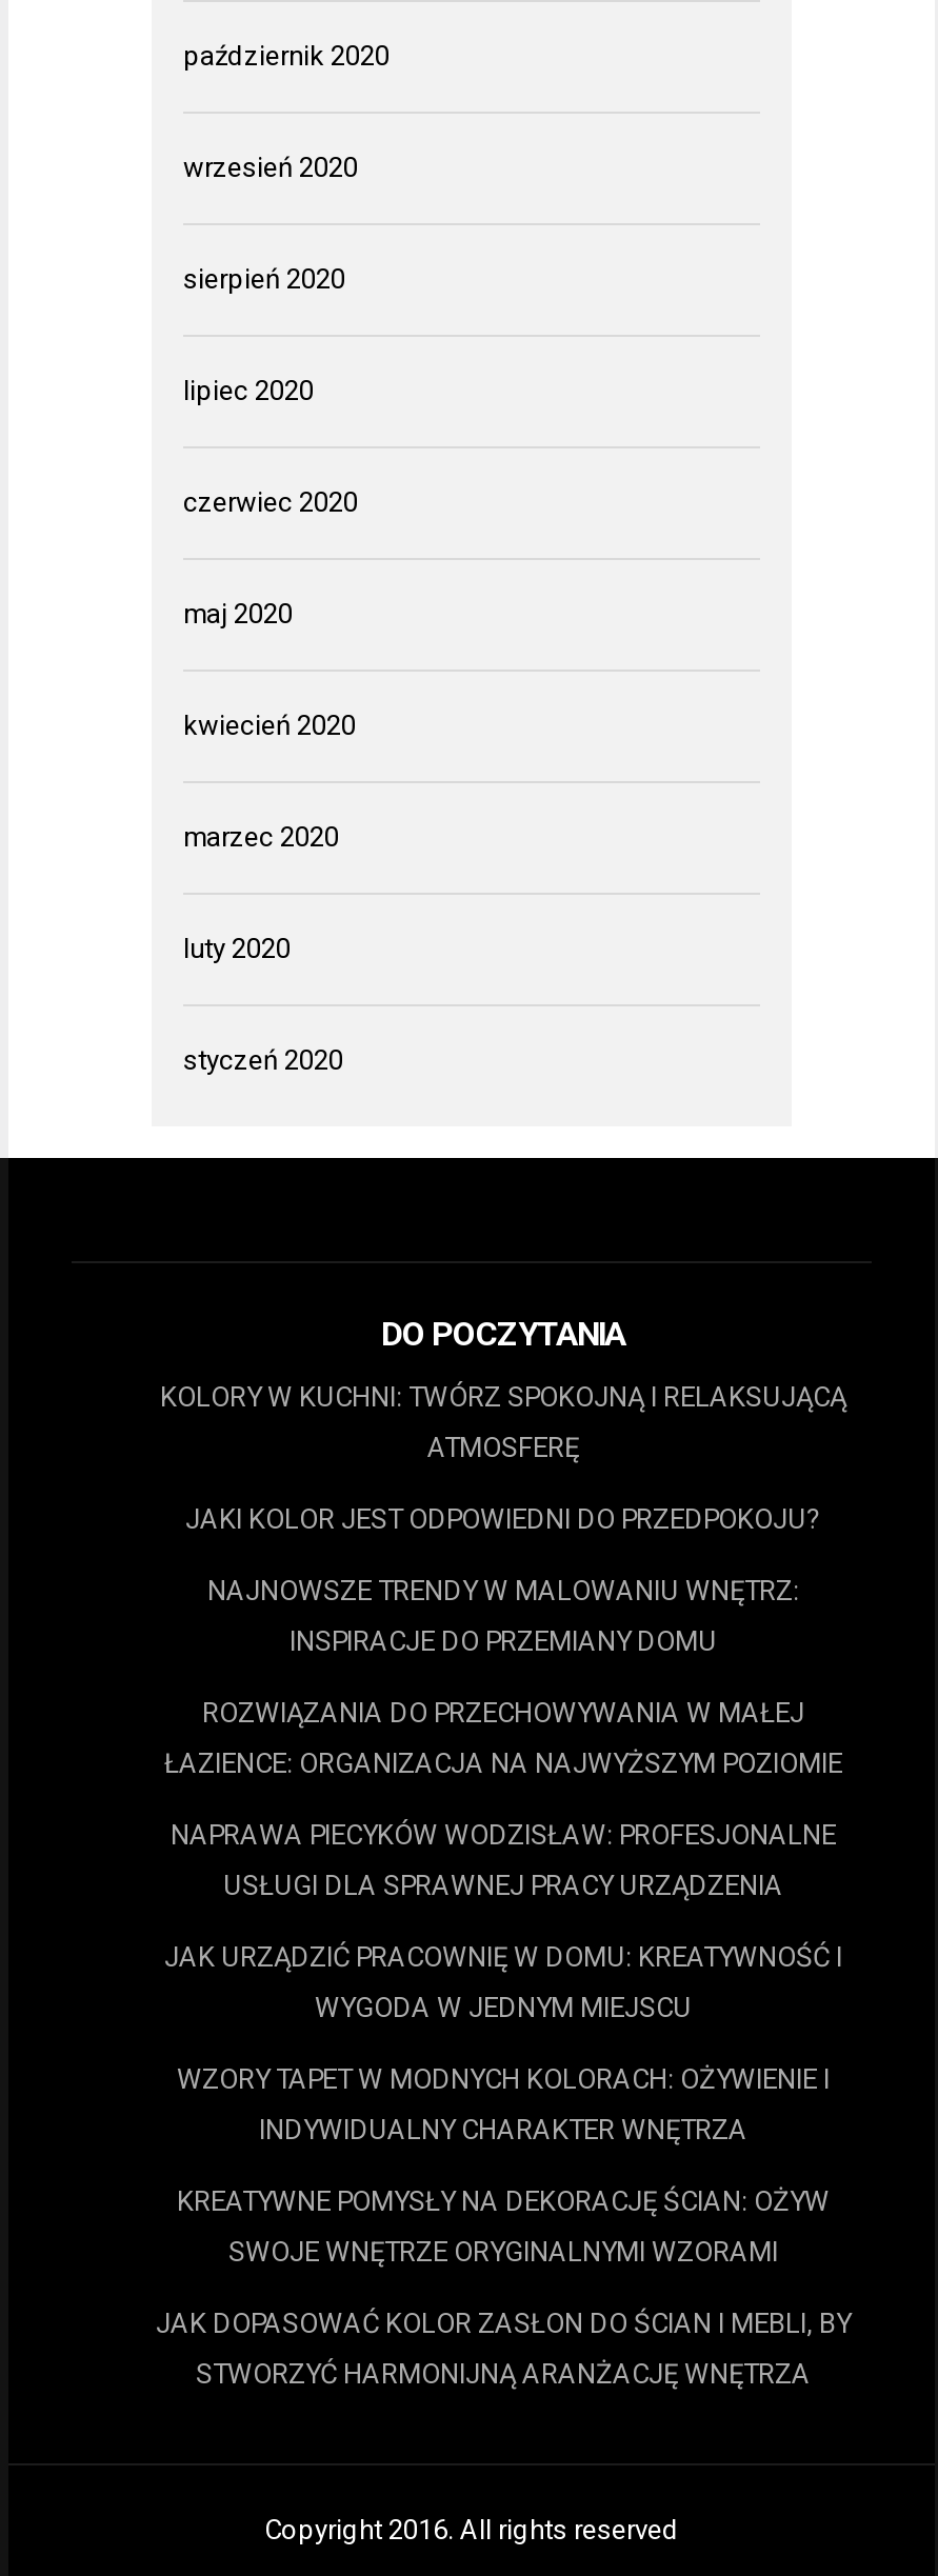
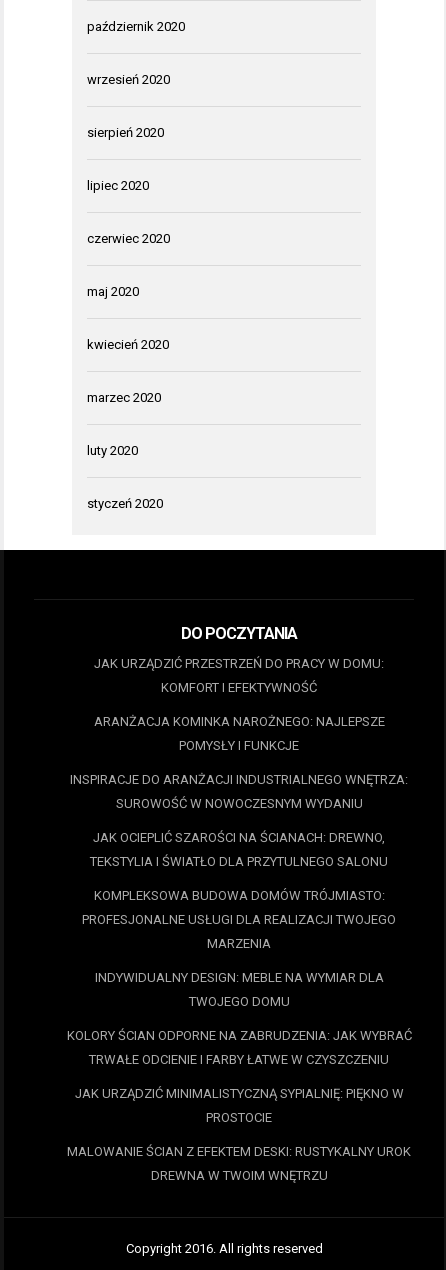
- KOLORY W KUCHNI: TWÓRZ SPOKOJNĄ I RELAKSUJĄCĄ
- ATMOSFERĘ
- JAKI KOLOR JEST ODPOWIEDNI DO PRZEDPOKOJU?
- NAJNOWSZE TRENDY W MALOWANIU WNĘTRZ:
- INSPIRACJE DO PRZEMIANY DOMU
- ROZWIĄZANIA DO PRZECHOWYWANIA W MAŁEJ
- ŁAZIENCE: ORGANIZACJA NA NAJWYŻSZYM POZIOMIE
- NAPRAWA PIECYKÓW WODZISŁAW: PROFESJONALNE
- USŁUGI DLA SPRAWNEJ PRACY URZĄDZENIA
- JAK URZĄDZIĆ PRACOWNIĘ W DOMU: KREATYWNOŚĆ I
- WYGODA W JEDNYM MIEJSCU
- WZORY TAPET W MODNYCH KOLORACH: OŻYWIENIE I
- INDYWIDUALNY CHARAKTER WNĘTRZA
- KREATYWNE POMYSŁY NA DEKORACJĘ ŚCIAN: OŻYW
- SWOJE WNĘTRZE ORYGINALNYMI WZORAMI
- JAK DOPASOWAĆ KOLOR ZASŁON DO ŚCIAN I MEBLI, BY
- STWORZYĆ HARMONIJNĄ ARANŻACJĘ WNĘTRZA
+ JAK URZĄDZIĆ PRZESTRZEŃ DO PRACY W DOMU:
+ KOMFORT I EFEKTYWNOŚĆ
+ ARANŻACJA KOMINKA NAROŻNEGO: NAJLEPSZE
+ POMYSŁY I FUNKCJE
+ INSPIRACJE DO ARANŻACJI INDUSTRIALNEGO WNĘTRZA:
+ SUROWOŚĆ W NOWOCZESNYM WYDANIU
+ JAK OCIEPLIĆ SZAROŚCI NA ŚCIANACH: DREWNO,
+ TEKSTYLIA I ŚWIATŁO DLA PRZYTULNEGO SALONU
+ KOMPLEKSOWA BUDOWA DOMÓW TRÓJMIASTO:
+ PROFESJONALNE USŁUGI DLA REALIZACJI TWOJEGO
+ MARZENIA
+ INDYWIDUALNY DESIGN: MEBLE NA WYMIAR DLA
+ TWOJEGO DOMU
+ KOLORY ŚCIAN ODPORNE NA ZABRUDZENIA: JAK WYBRAĆ
+ TRWAŁE ODCIENIE I FARBY ŁATWE W CZYSZCZENIU
+ JAK URZĄDZIĆ MINIMALISTYCZNĄ SYPIALNIĘ: PIĘKNO W
+ PROSTOCIE
+ MALOWANIE ŚCIAN Z EFEKTEM DESKI: RUSTYKALNY UROK
+ DREWNA W TWOIM WNĘTRZU
